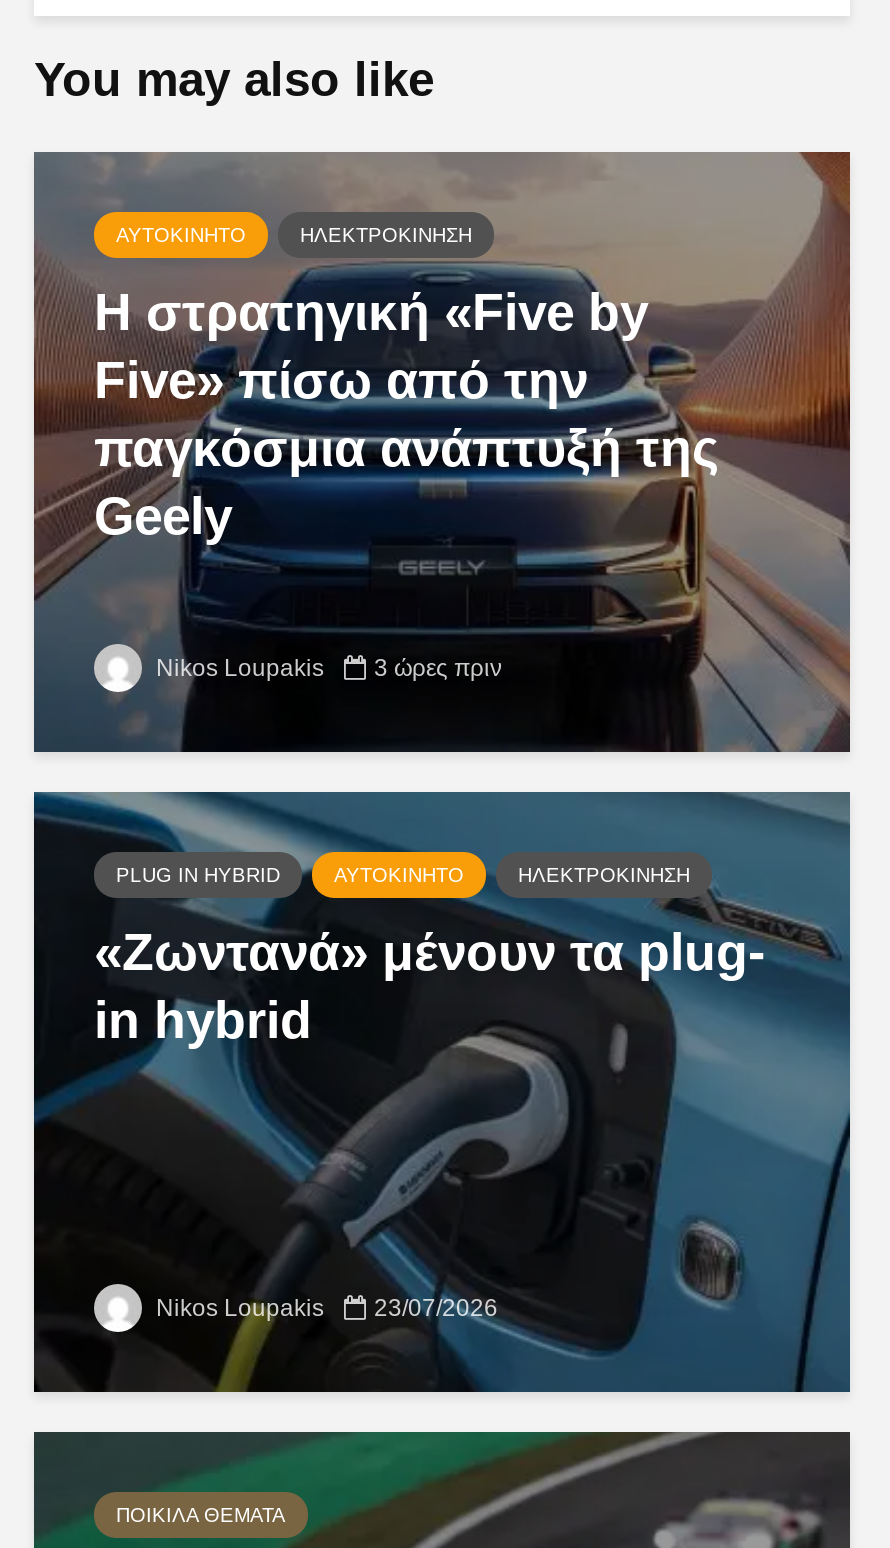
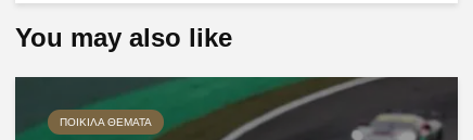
- [image]
- ΑΥΤΟΚΊΝΗΤΟ
- ΗΛΕΚΤΡΟΚΊΝΗΣΗ
- Η στρατηγική «Five by
- Five» πίσω από την
- παγκόσμια ανάπτυξή της
- Geely
- Nikos Loupakis
- 3 ώρες πριν

- [image]
- PLUG IN HYBRID
- ΑΥΤΟΚΊΝΗΤΟ
- ΗΛΕΚΤΡΟΚΊΝΗΣΗ
- «Ζωντανά» μένουν τα plug-
- in hybrid

- Nikos Loupakis
- 23/07/2026
